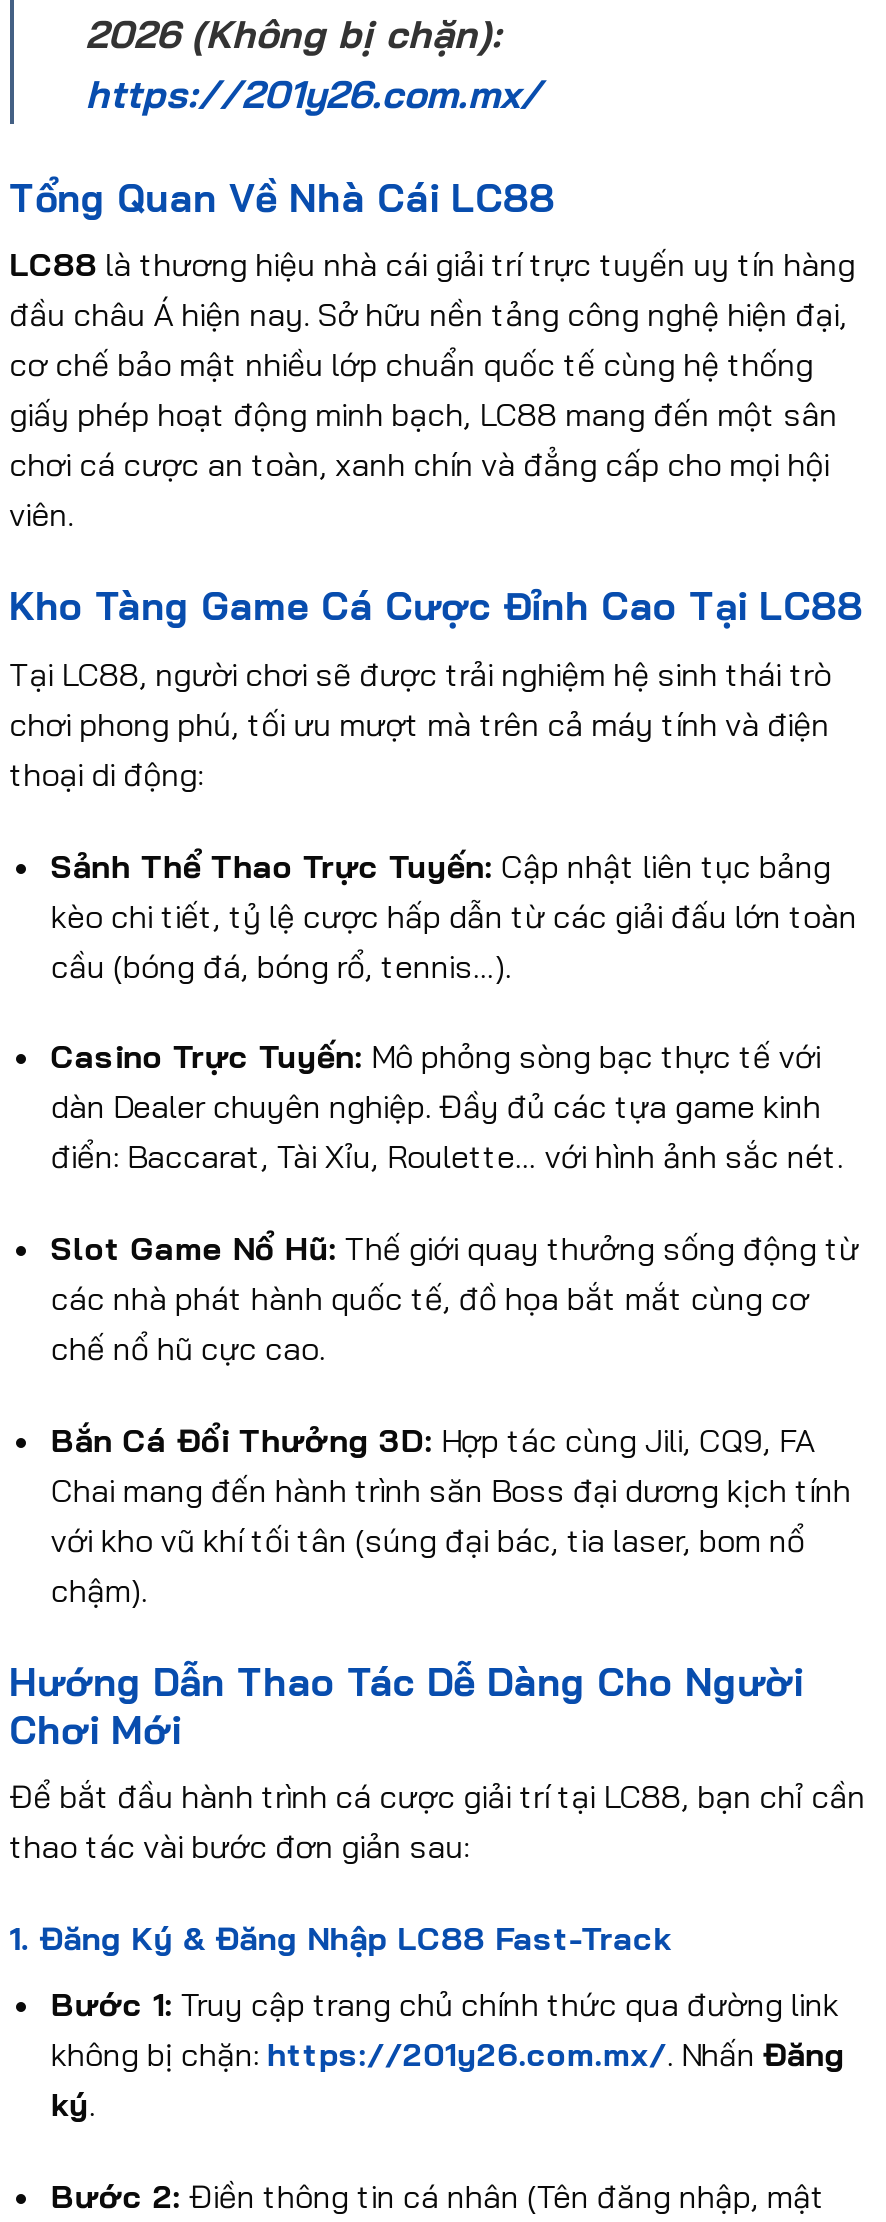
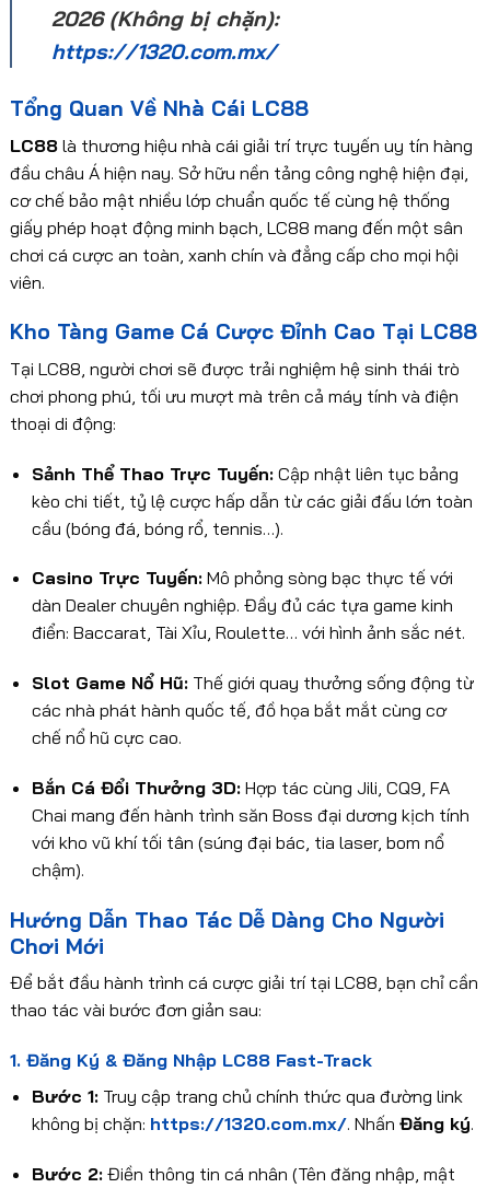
- https://201y26.com.mx/
+ https://1320.com.mx/

- không bị chặn: https://201y26.com.mx/. Nhấn Đăng
- ký.
+ không bị chặn: https://1320.com.mx/. Nhấn Đăng ký.
